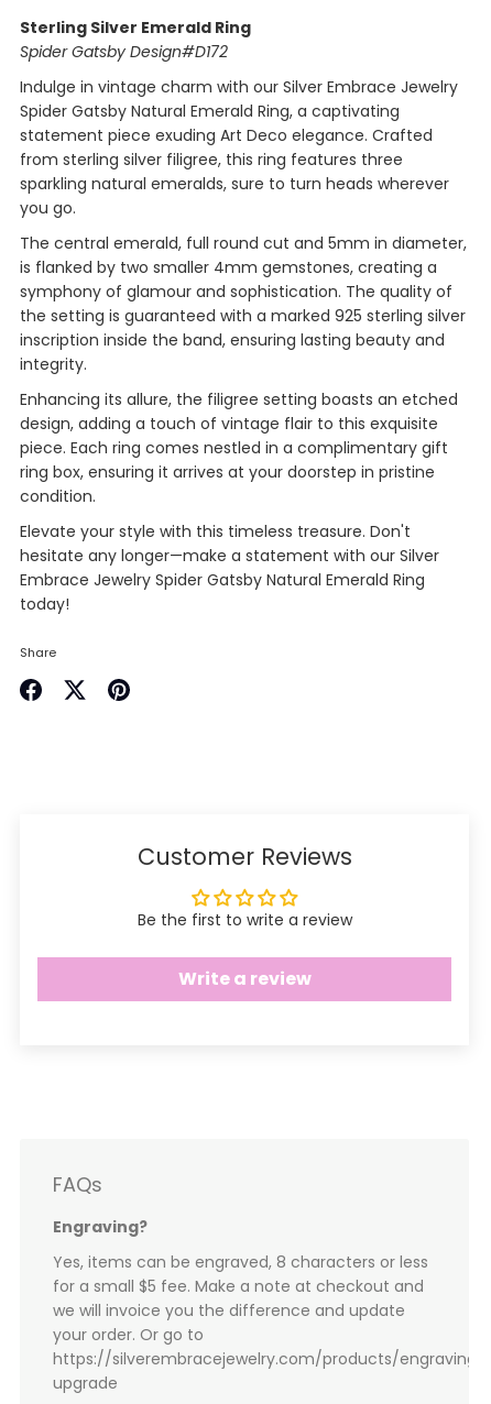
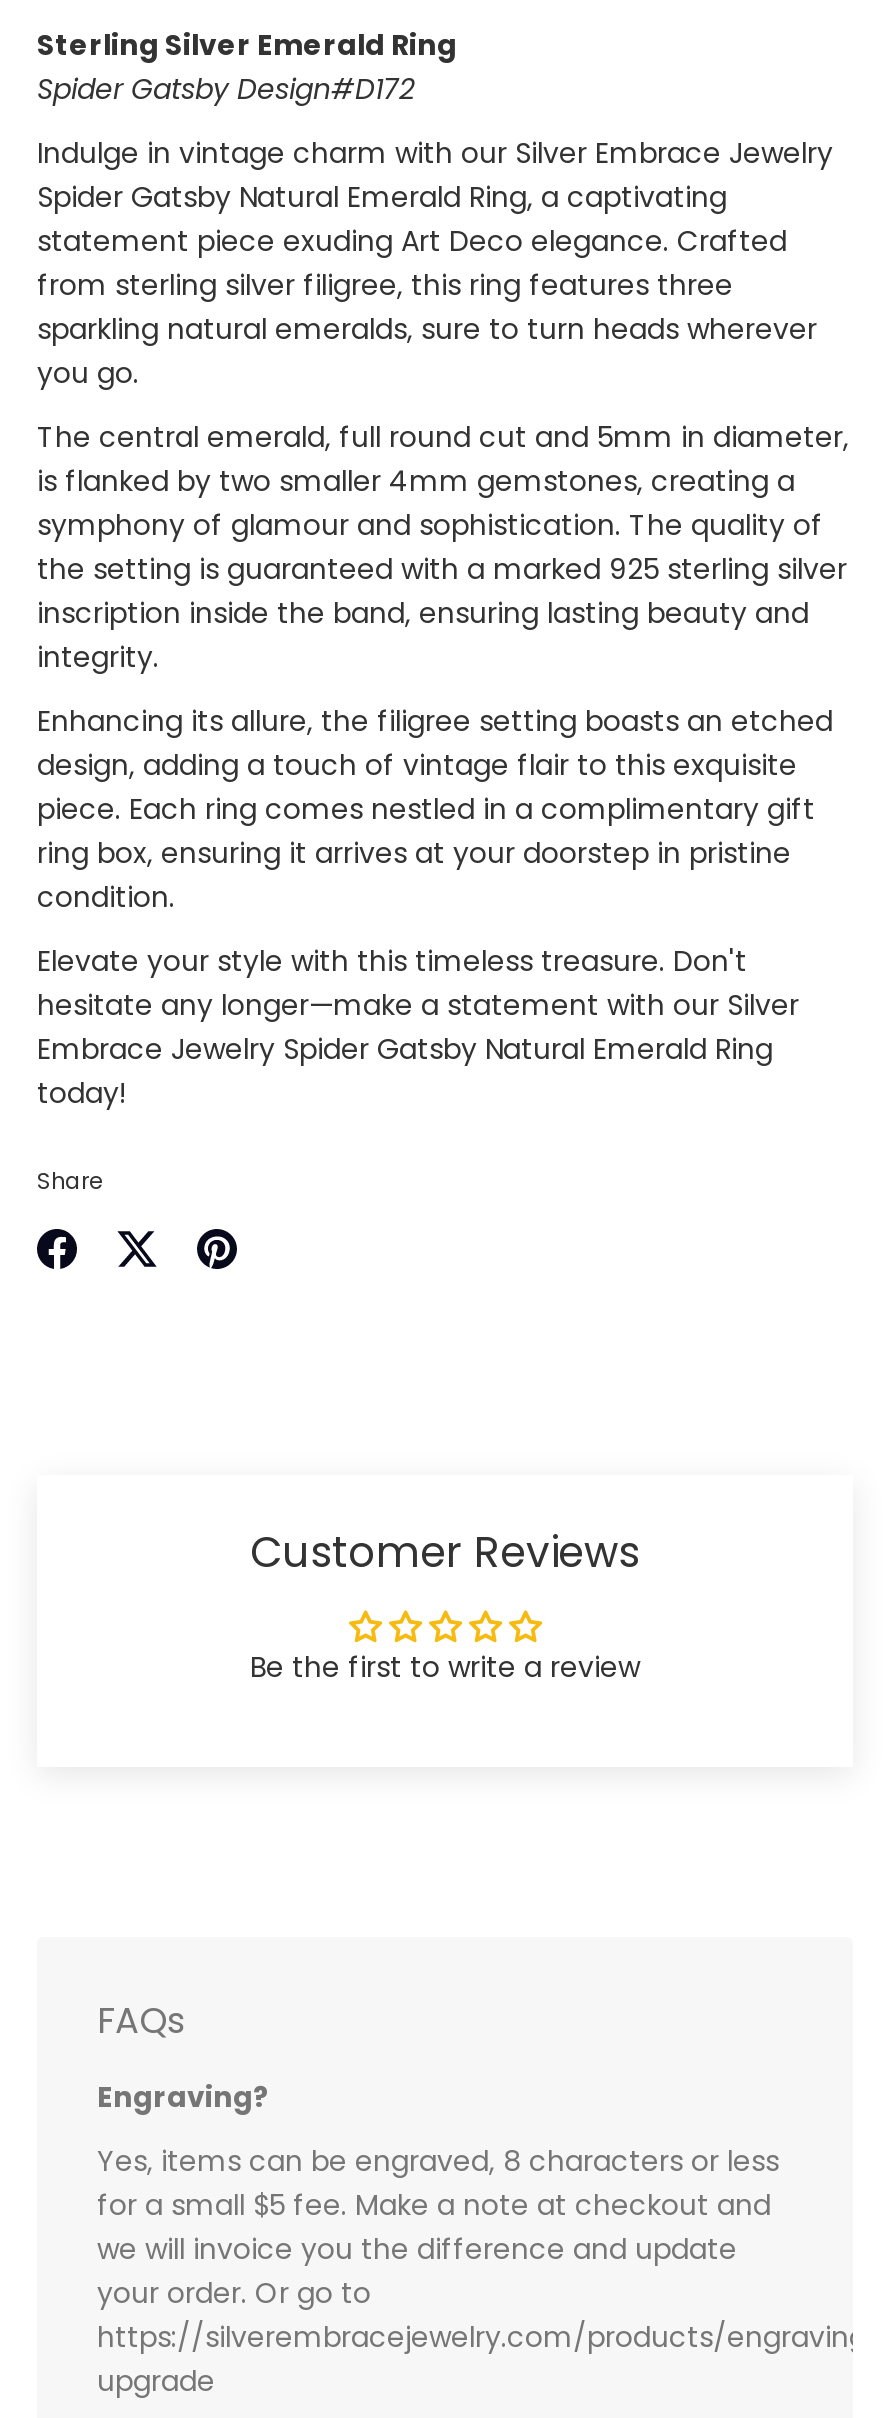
- Write a review
